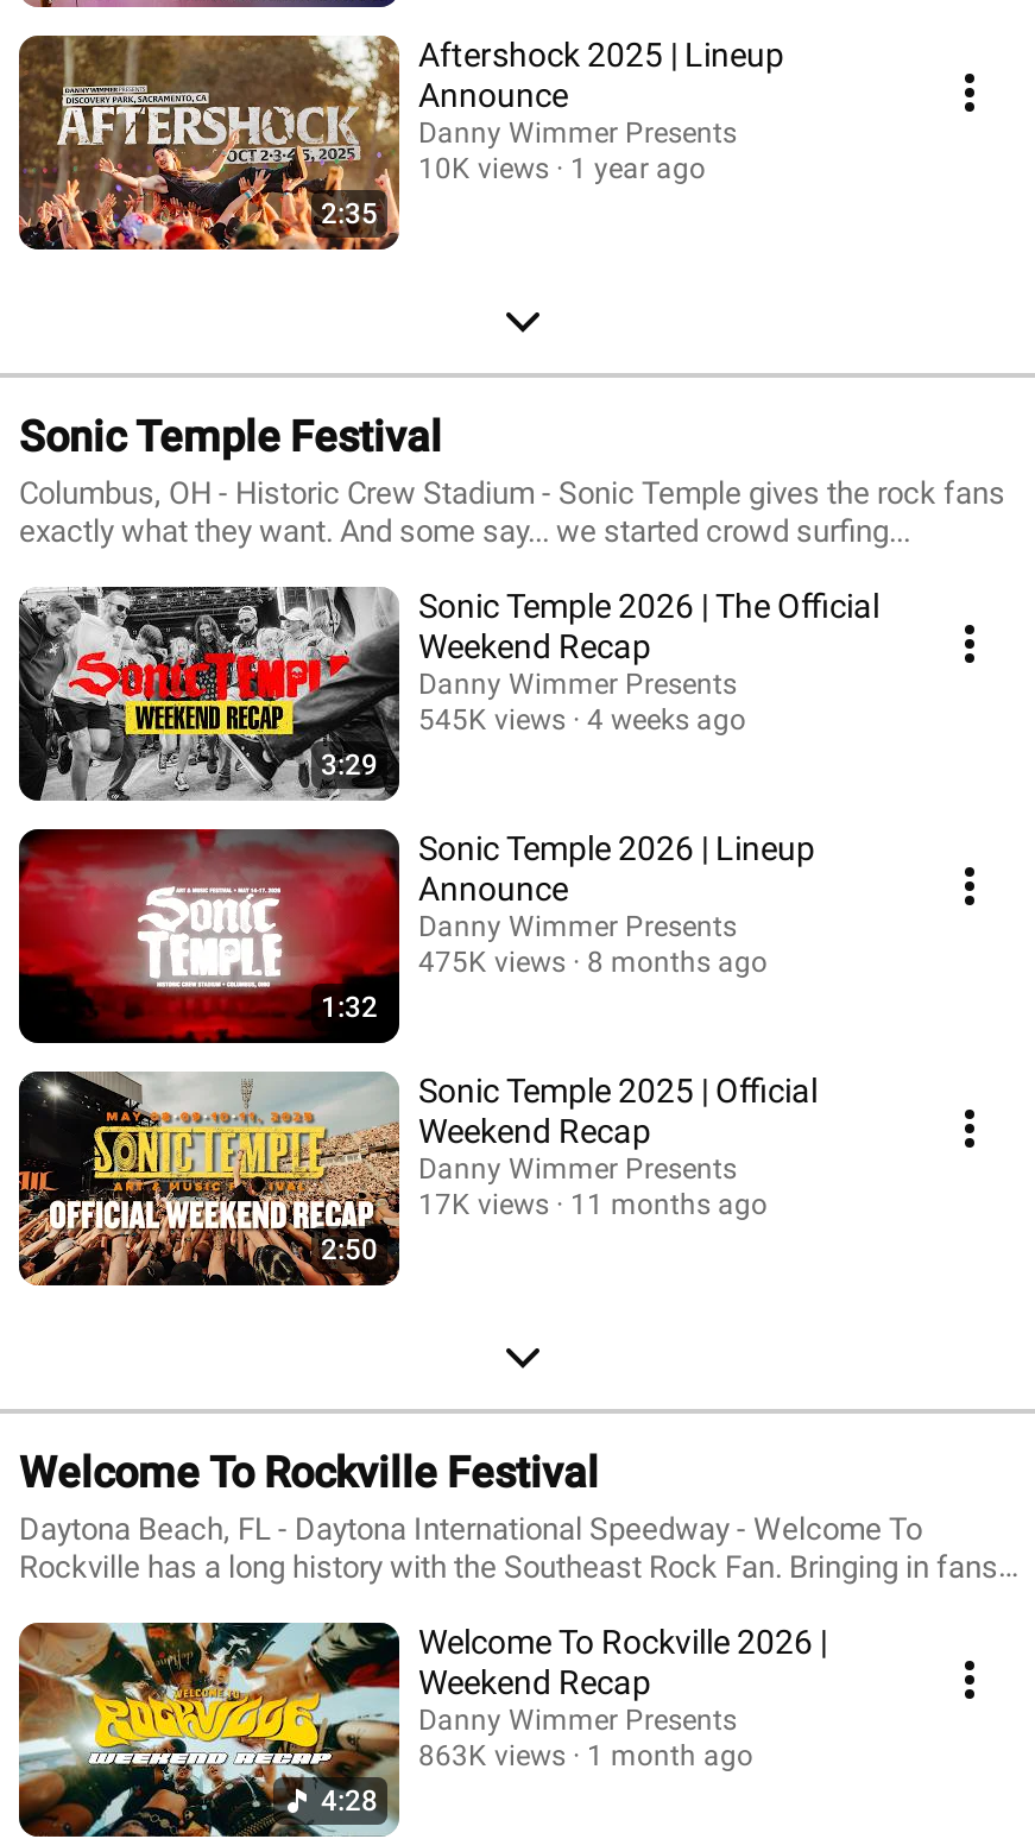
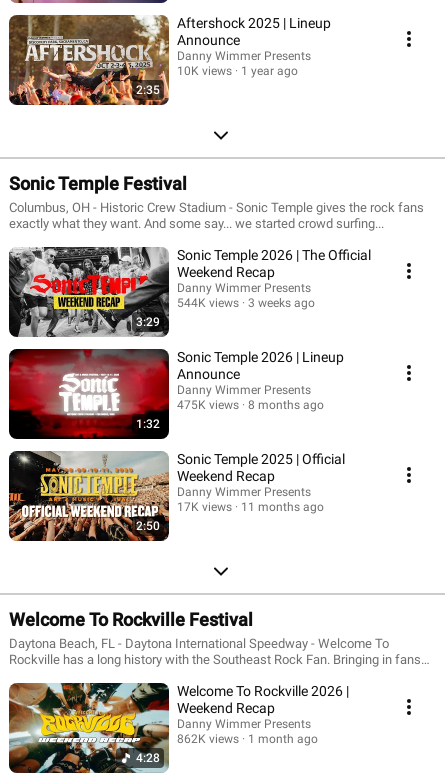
- 545K views
+ 544K views

- 4 weeks ago
+ 3 weeks ago

- 863K views 1 month ago
+ 862K views 1 month ago
